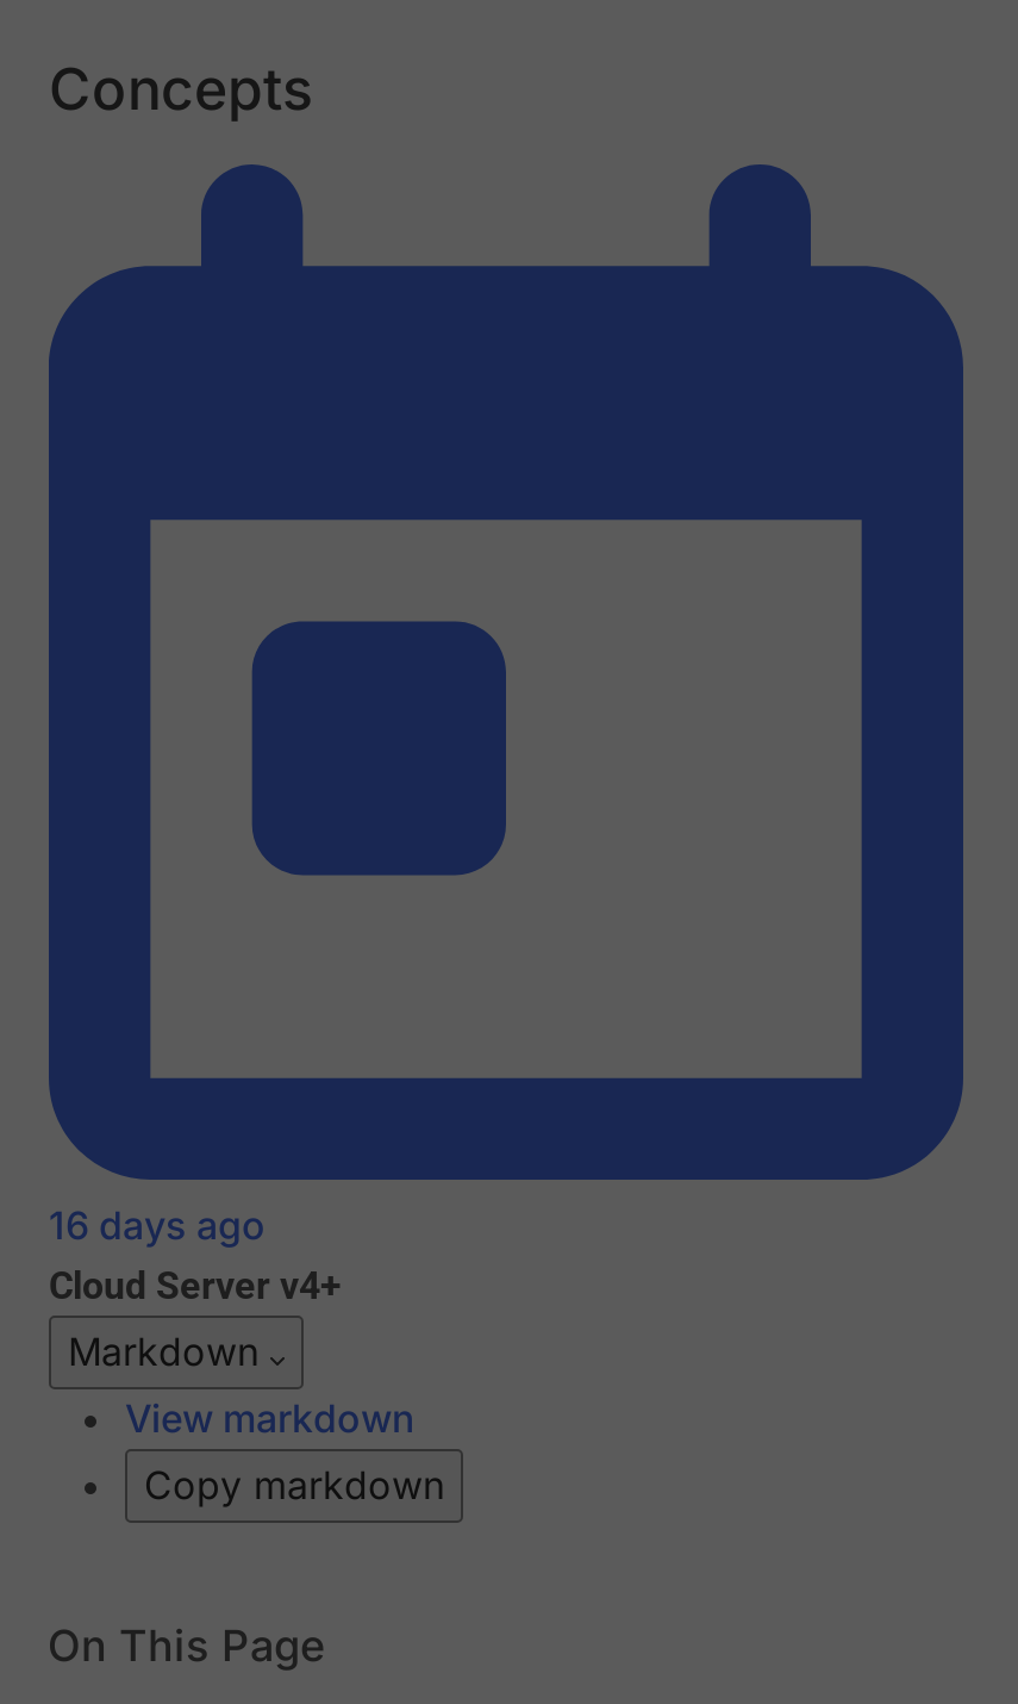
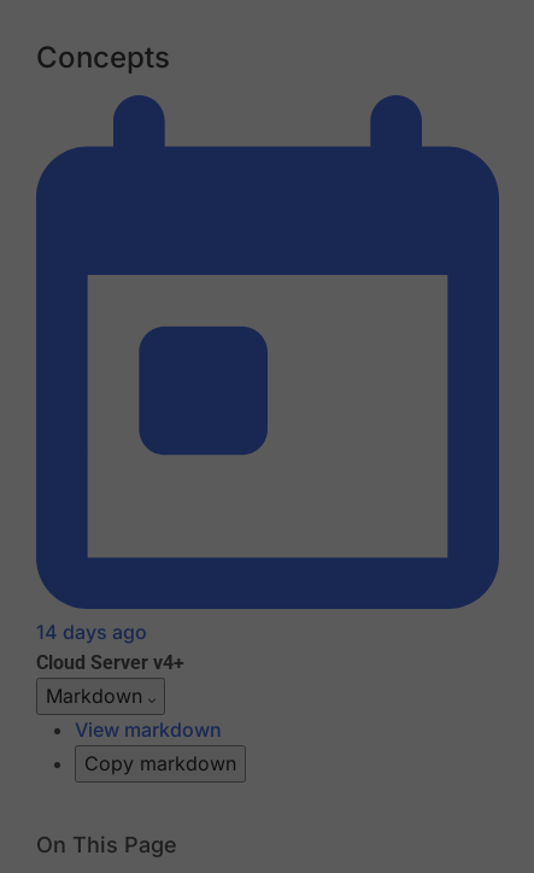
- 16 days ago
+ 14 days ago
